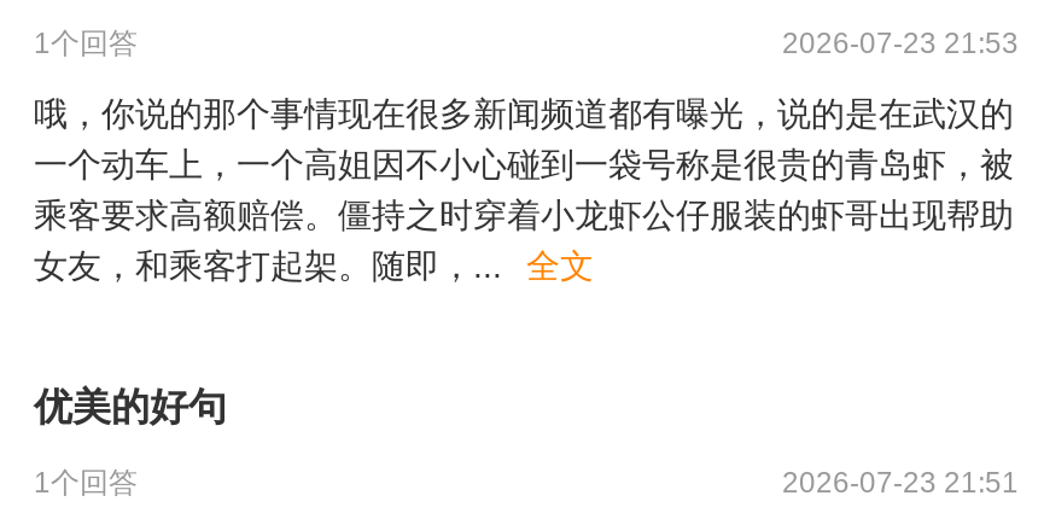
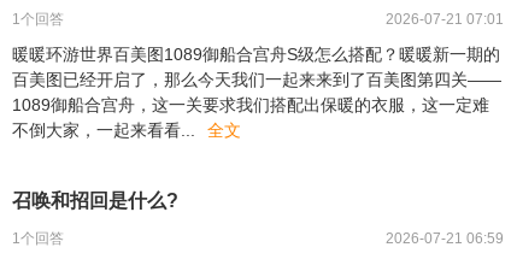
- 2026-07-23 21:53
+ 2026-07-21 07:01

- 哦，你说的那个事情现在很多新闻频道都有曝光，说的是在武汉的
- 一个动车上，一个高姐因不小心碰到一袋号称是很贵的青岛虾，被
- 乘客要求高额赔偿。僵持之时穿着小龙虾公仔服装的虾哥出现帮助
- 女友，和乘客打起架。随即，...
+ 暖暖环游世界百美图1089御船合宫舟S级怎么搭配？暖暖新一期的
+ 百美图已经开启了，那么今天我们一起来来到了百美图第四关——
+ 1089御船合宫舟，这一关要求我们搭配出保暖的衣服，这一定难
+ 不倒大家，一起来看看...

- 优美的好句
+ 召唤和招回是什么?

- 2026-07-23 21:51
+ 2026-07-21 06:59
